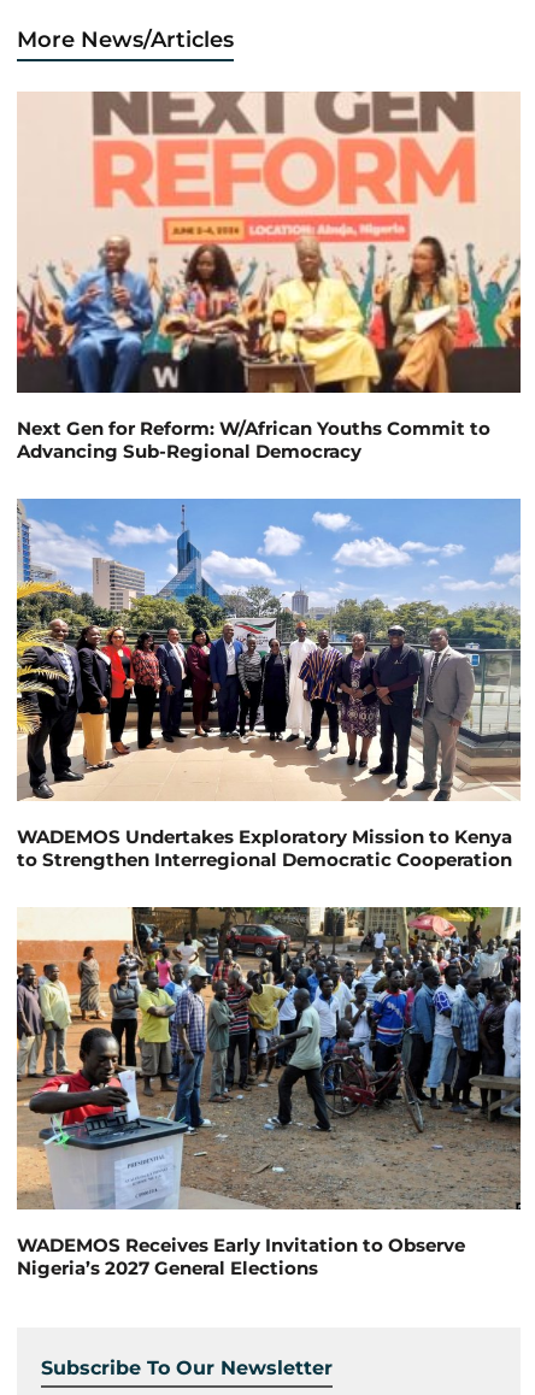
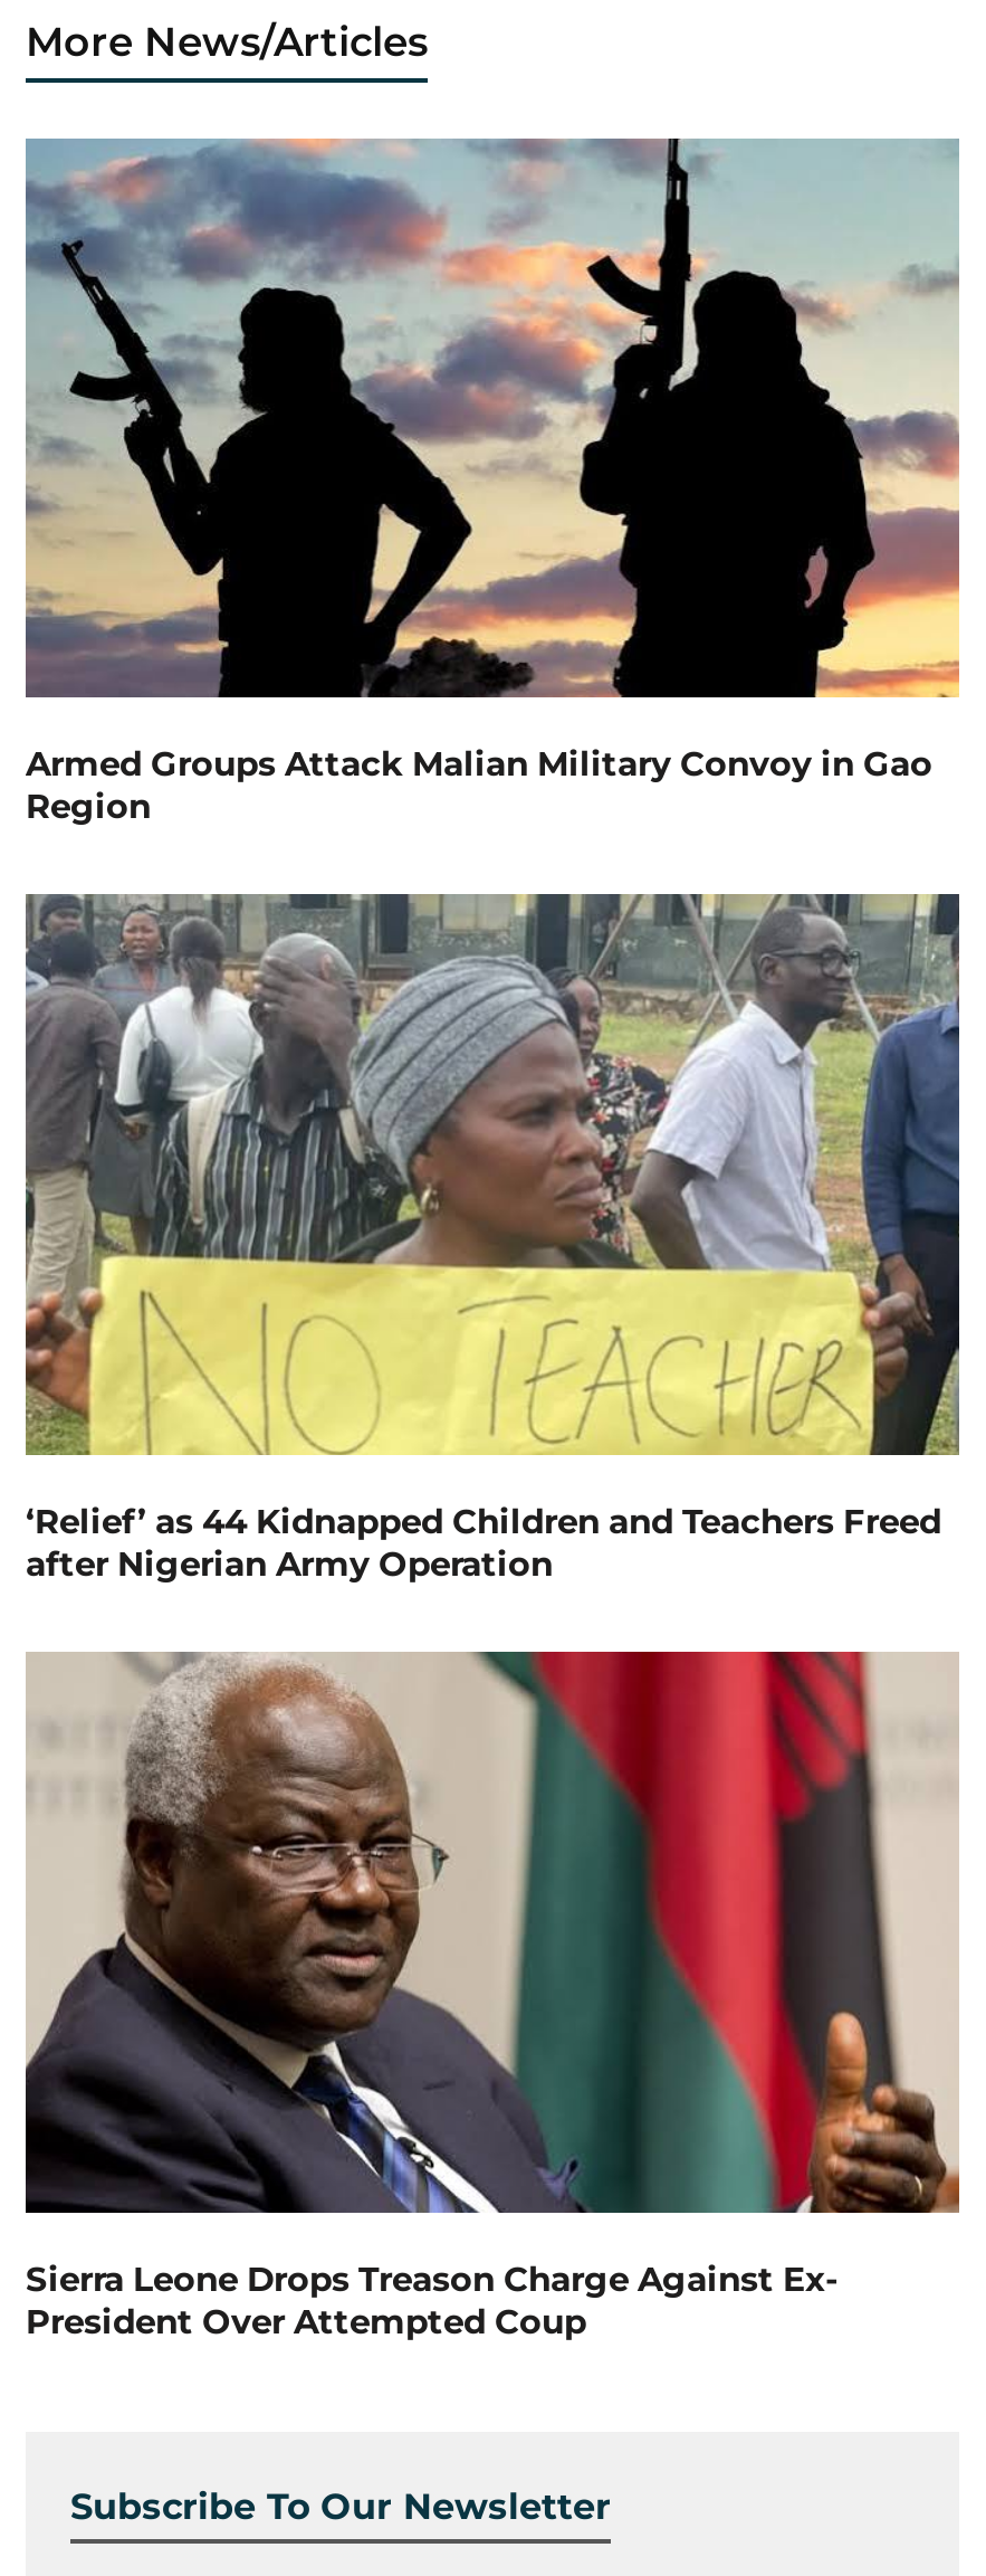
- [image]
- Next Gen for Reform: W/African Youths Commit to
- Advancing Sub-Regional Democracy
+ [image]
+ Armed Groups Attack Malian Military Convoy in Gao
+ Region

- [image]
- WADEMOS Undertakes Exploratory Mission to Kenya
- to Strengthen Interregional Democratic Cooperation
+ [image]
+ ‘Relief’ as 44 Kidnapped Children and Teachers Freed
+ after Nigerian Army Operation

- [image]
- WADEMOS Receives Early Invitation to Observe
- Nigeria’s 2027 General Elections
+ [image]
+ Sierra Leone Drops Treason Charge Against Ex-
+ President Over Attempted Coup
